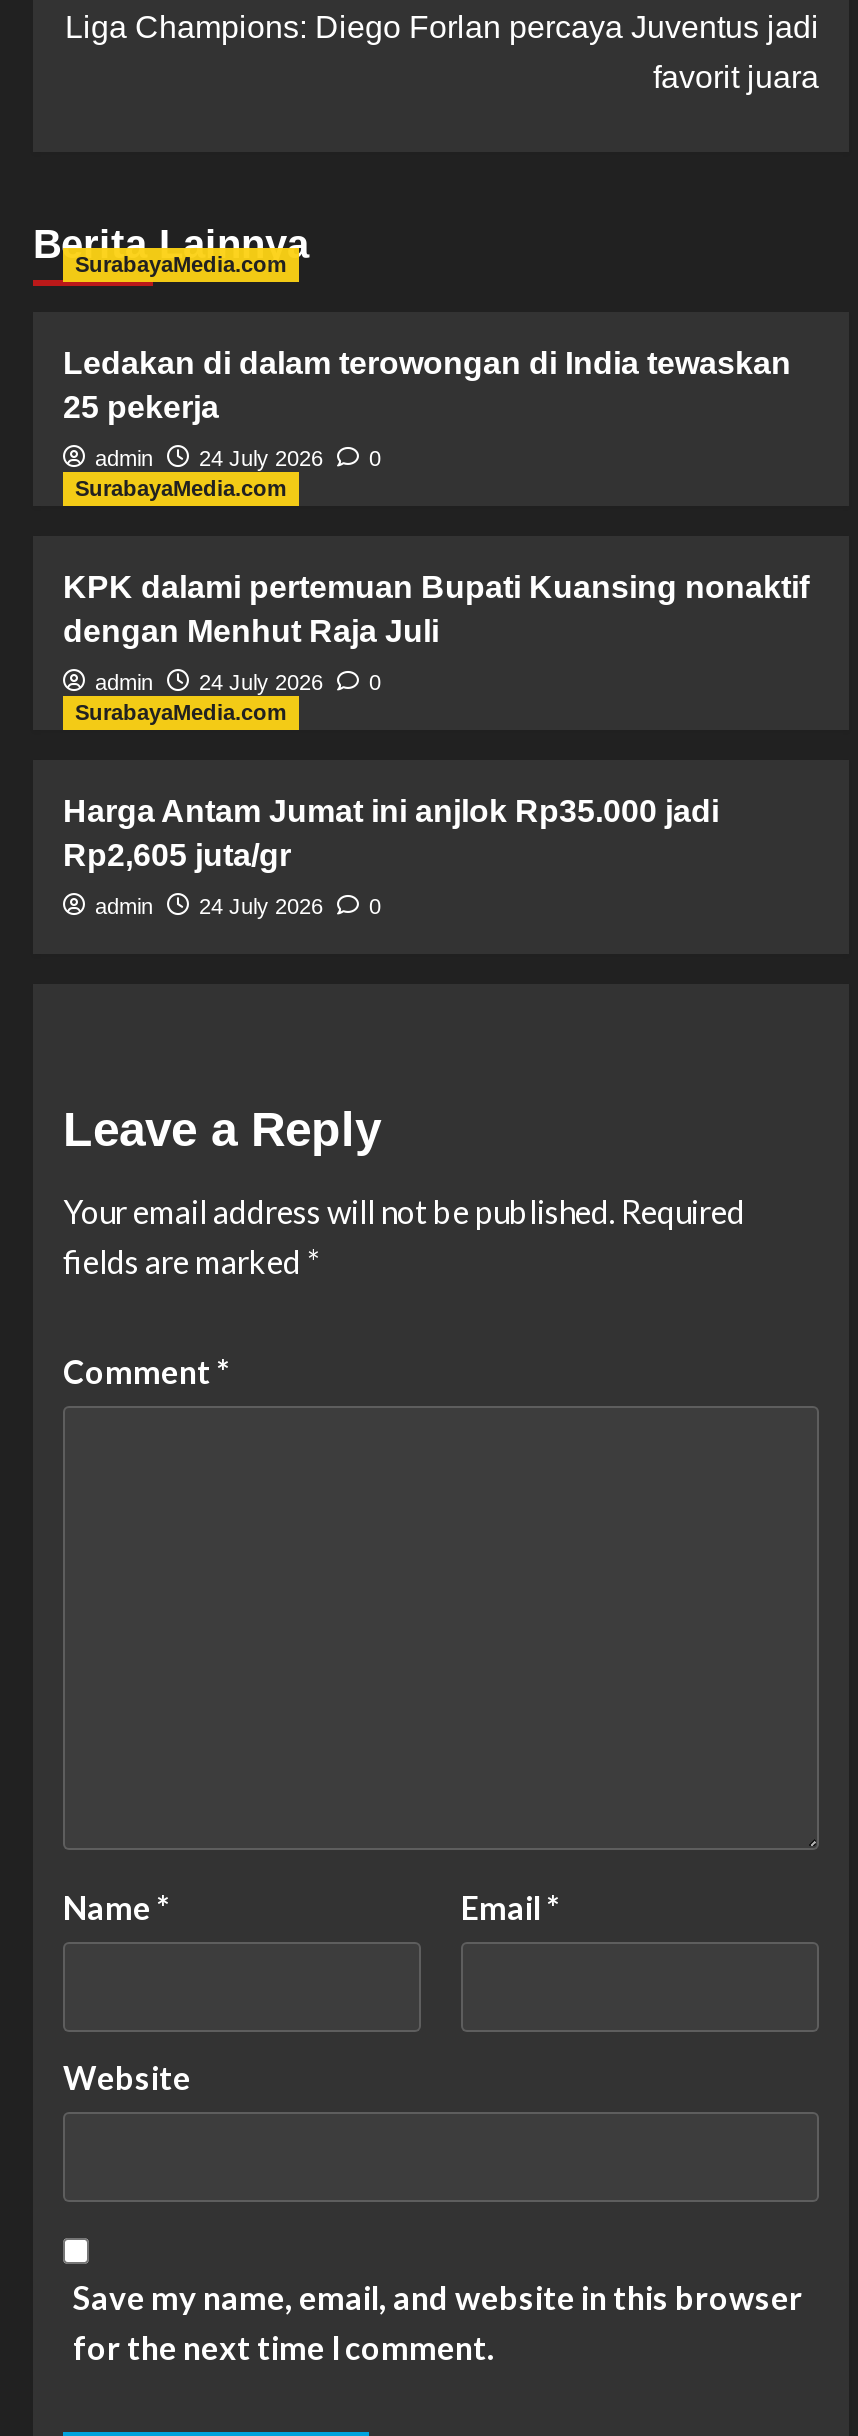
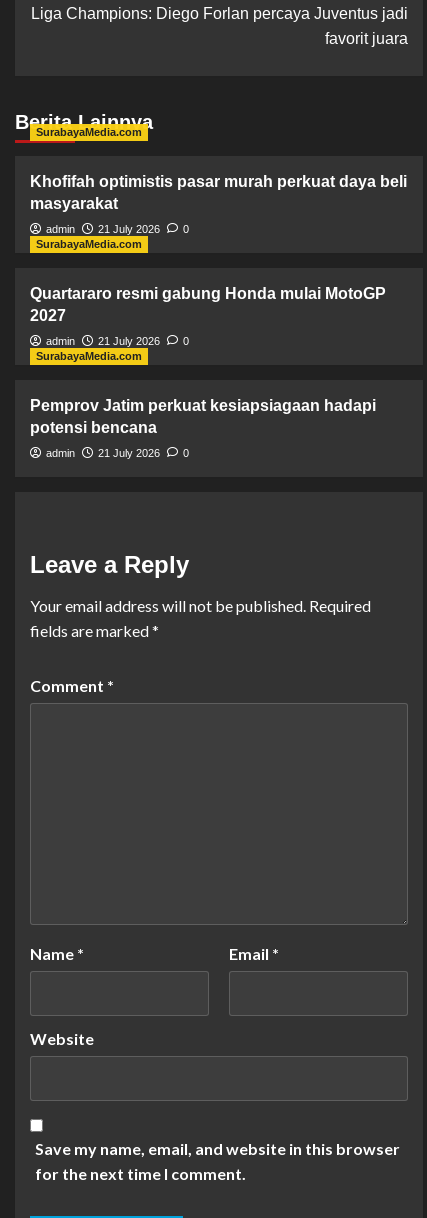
- Ledakan di dalam terowongan di India tewaskan
- 25 pekerja
+ Khofifah optimistis pasar murah perkuat daya beli
+ masyarakat

- admin 24 July 2026 0
+ admin 21 July 2026 0

- KPK dalami pertemuan Bupati Kuansing nonaktif
- dengan Menhut Raja Juli
+ Quartararo resmi gabung Honda mulai MotoGP
+ 2027

- admin 24 July 2026 0
+ admin 21 July 2026 0

- Harga Antam Jumat ini anjlok Rp35.000 jadi
- Rp2,605 juta/gr
+ Pemprov Jatim perkuat kesiapsiagaan hadapi
+ potensi bencana

- admin 24 July 2026 0
+ admin 21 July 2026 0
